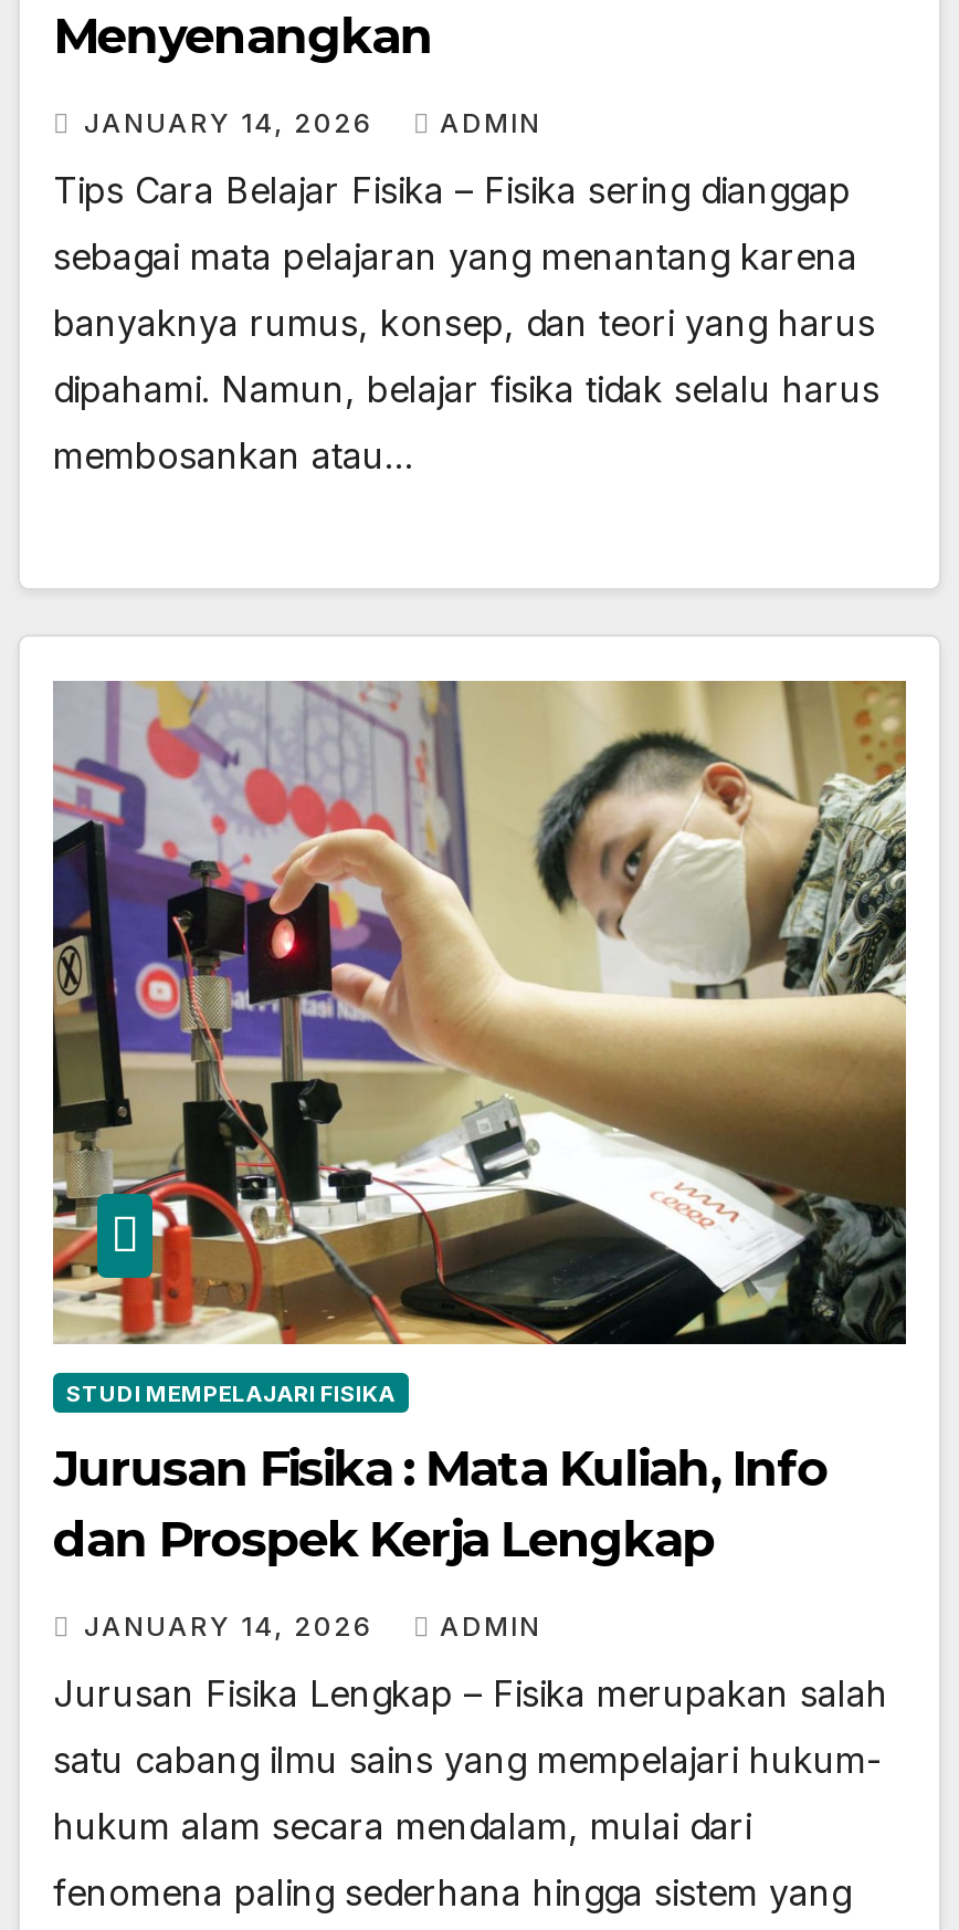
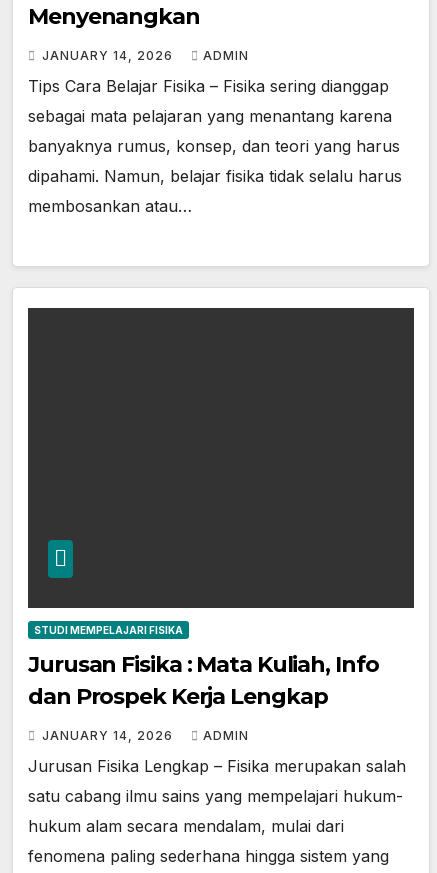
- [image]
